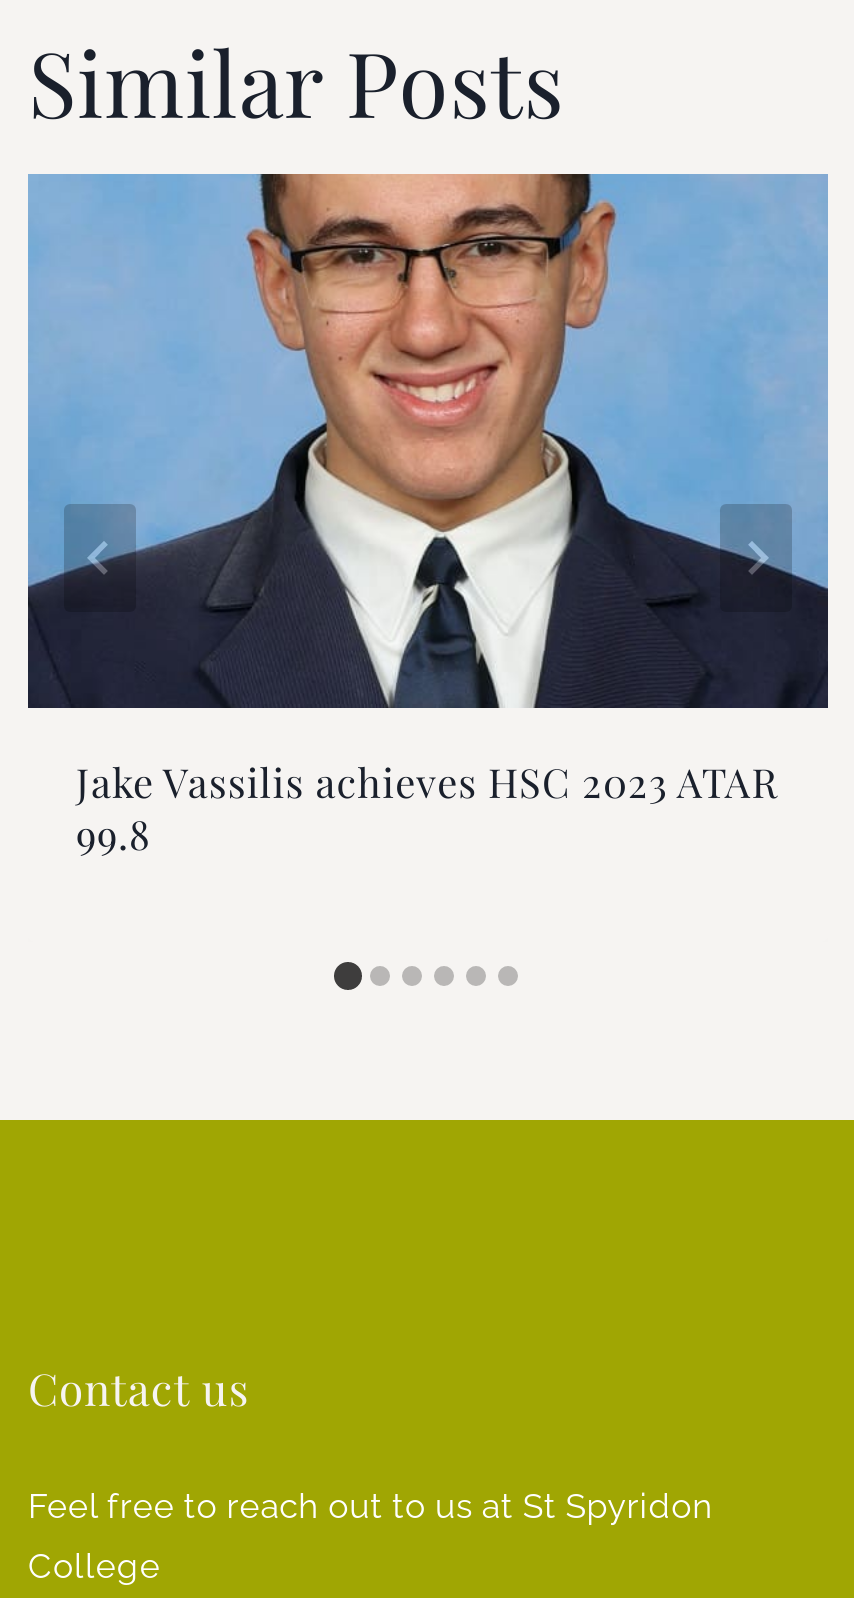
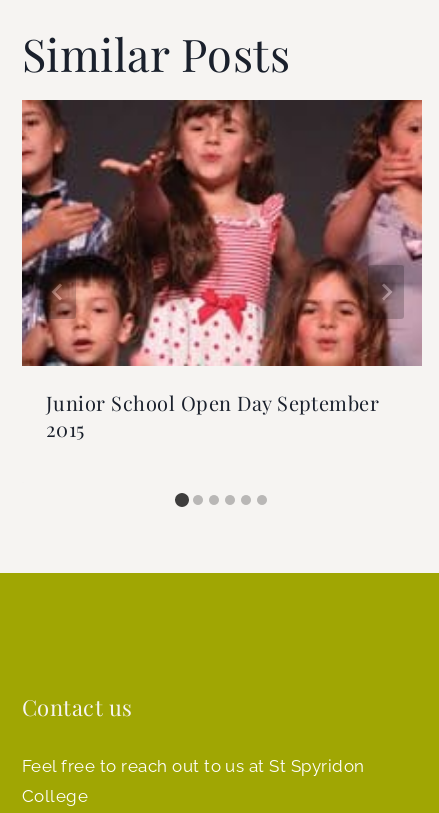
- [image]
- Jake Vassilis achieves HSC 2023 ATAR
- 99.8
+ [image]
+ Junior School Open Day September
+ 2015
